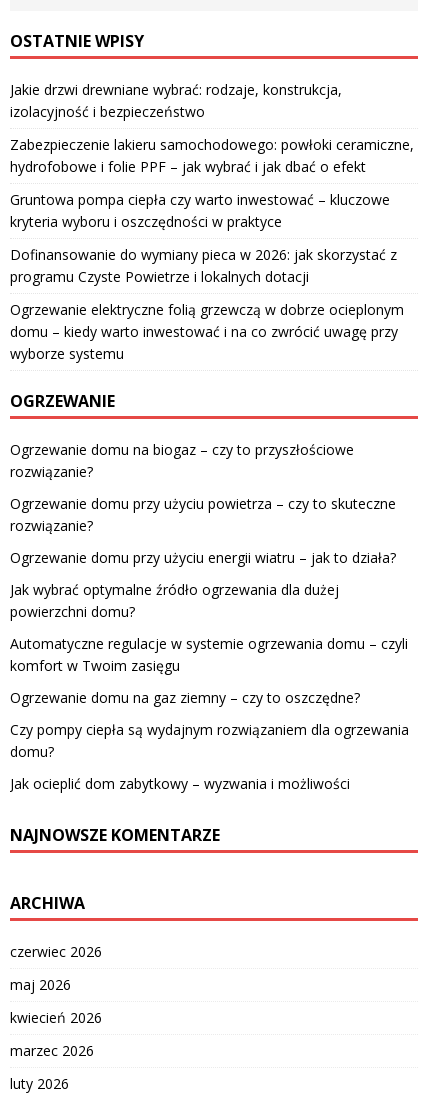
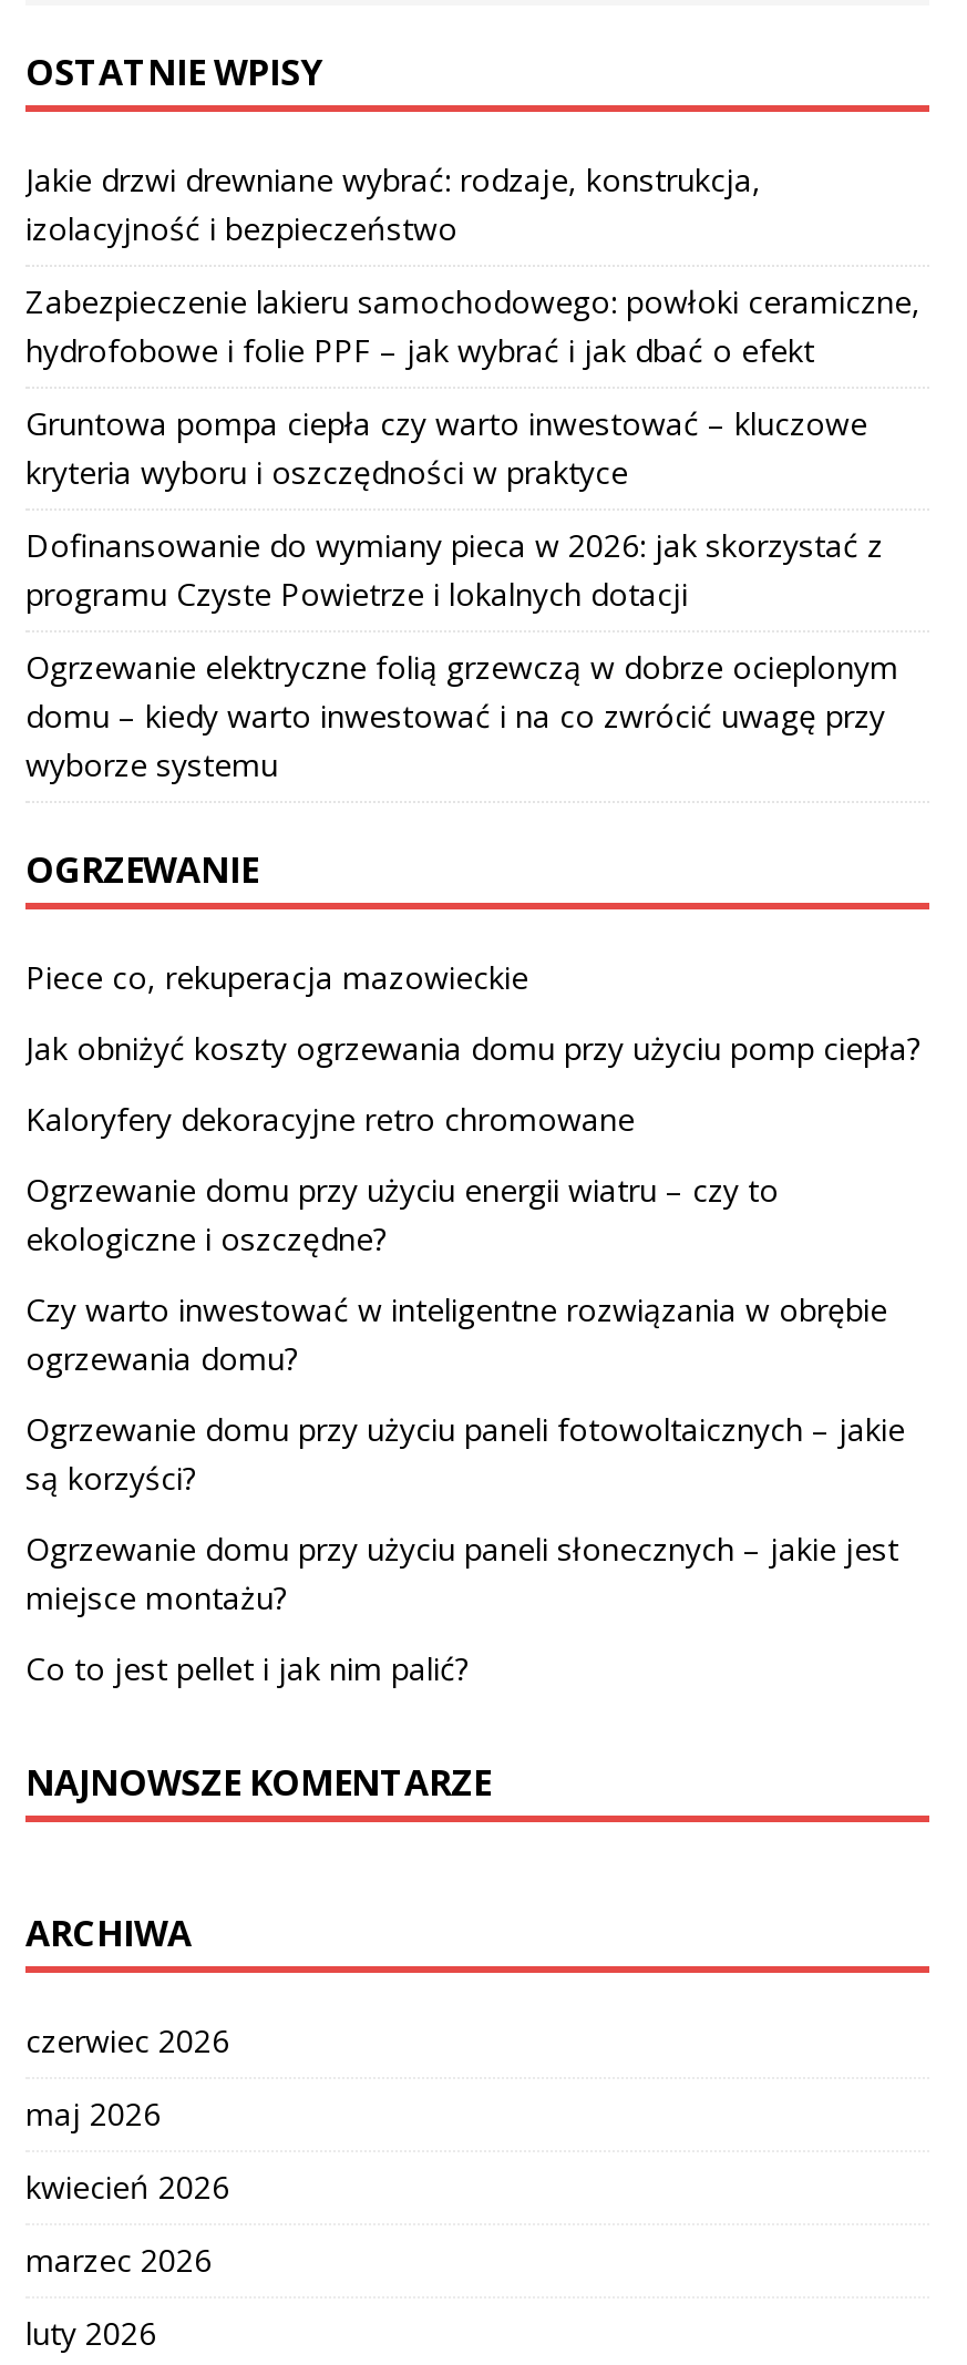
- Ogrzewanie domu na biogaz – czy to przyszłościowe
- rozwiązanie?
+ Piece co, rekuperacja mazowieckie

- Ogrzewanie domu przy użyciu powietrza – czy to skuteczne
- rozwiązanie?
+ Jak obniżyć koszty ogrzewania domu przy użyciu pomp ciepła?

- Ogrzewanie domu przy użyciu energii wiatru – jak to działa?
+ Kaloryfery dekoracyjne retro chromowane

- Jak wybrać optymalne źródło ogrzewania dla dużej
- powierzchni domu?
+ Ogrzewanie domu przy użyciu energii wiatru – czy to
+ ekologiczne i oszczędne?

- Automatyczne regulacje w systemie ogrzewania domu – czyli
- komfort w Twoim zasięgu
+ Czy warto inwestować w inteligentne rozwiązania w obrębie
+ ogrzewania domu?

- Ogrzewanie domu na gaz ziemny – czy to oszczędne?
+ Ogrzewanie domu przy użyciu paneli fotowoltaicznych – jakie
+ są korzyści?

- Czy pompy ciepła są wydajnym rozwiązaniem dla ogrzewania
- domu?
+ Ogrzewanie domu przy użyciu paneli słonecznych – jakie jest
+ miejsce montażu?

- Jak ocieplić dom zabytkowy – wyzwania i możliwości
+ Co to jest pellet i jak nim palić?
